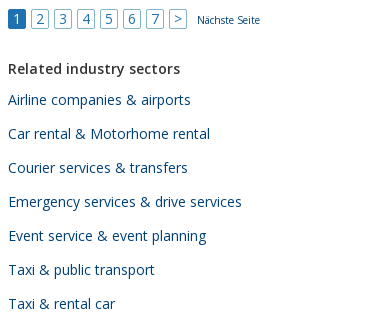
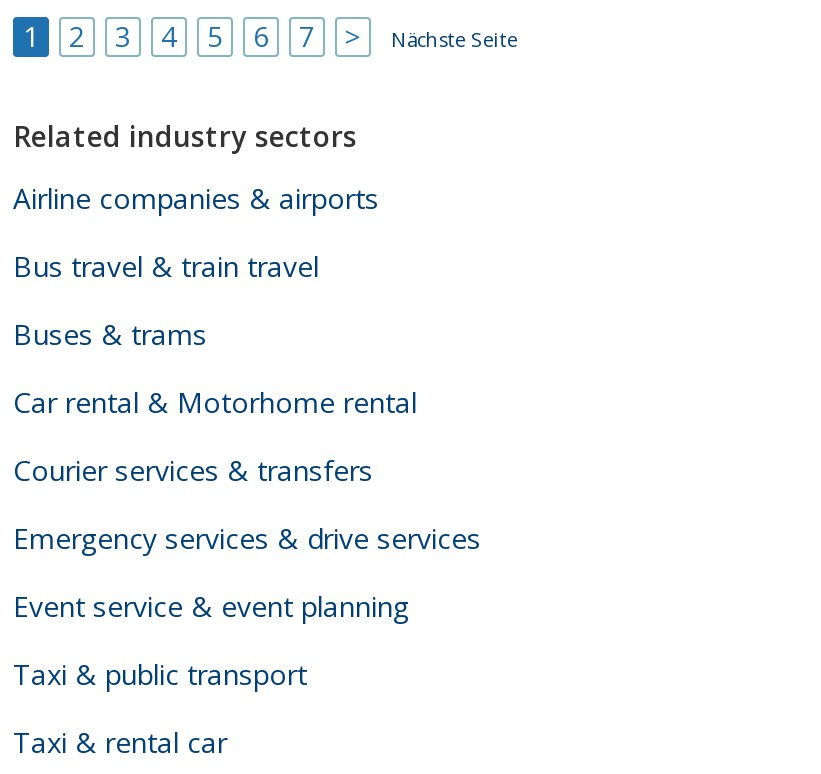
+ Bus travel & train travel
+ Buses & trams
